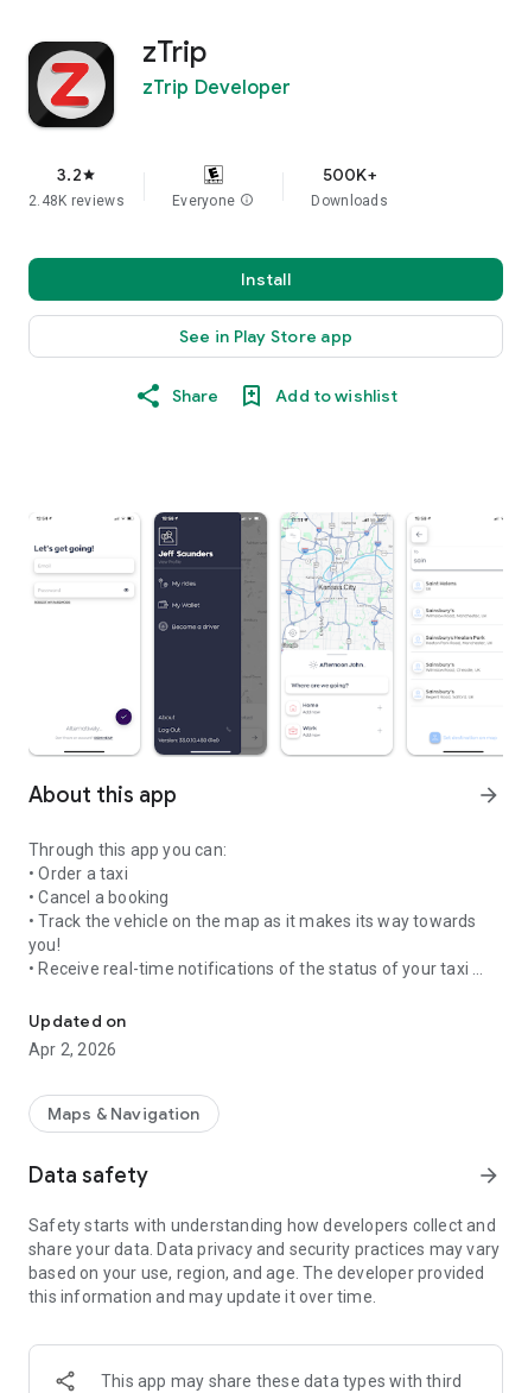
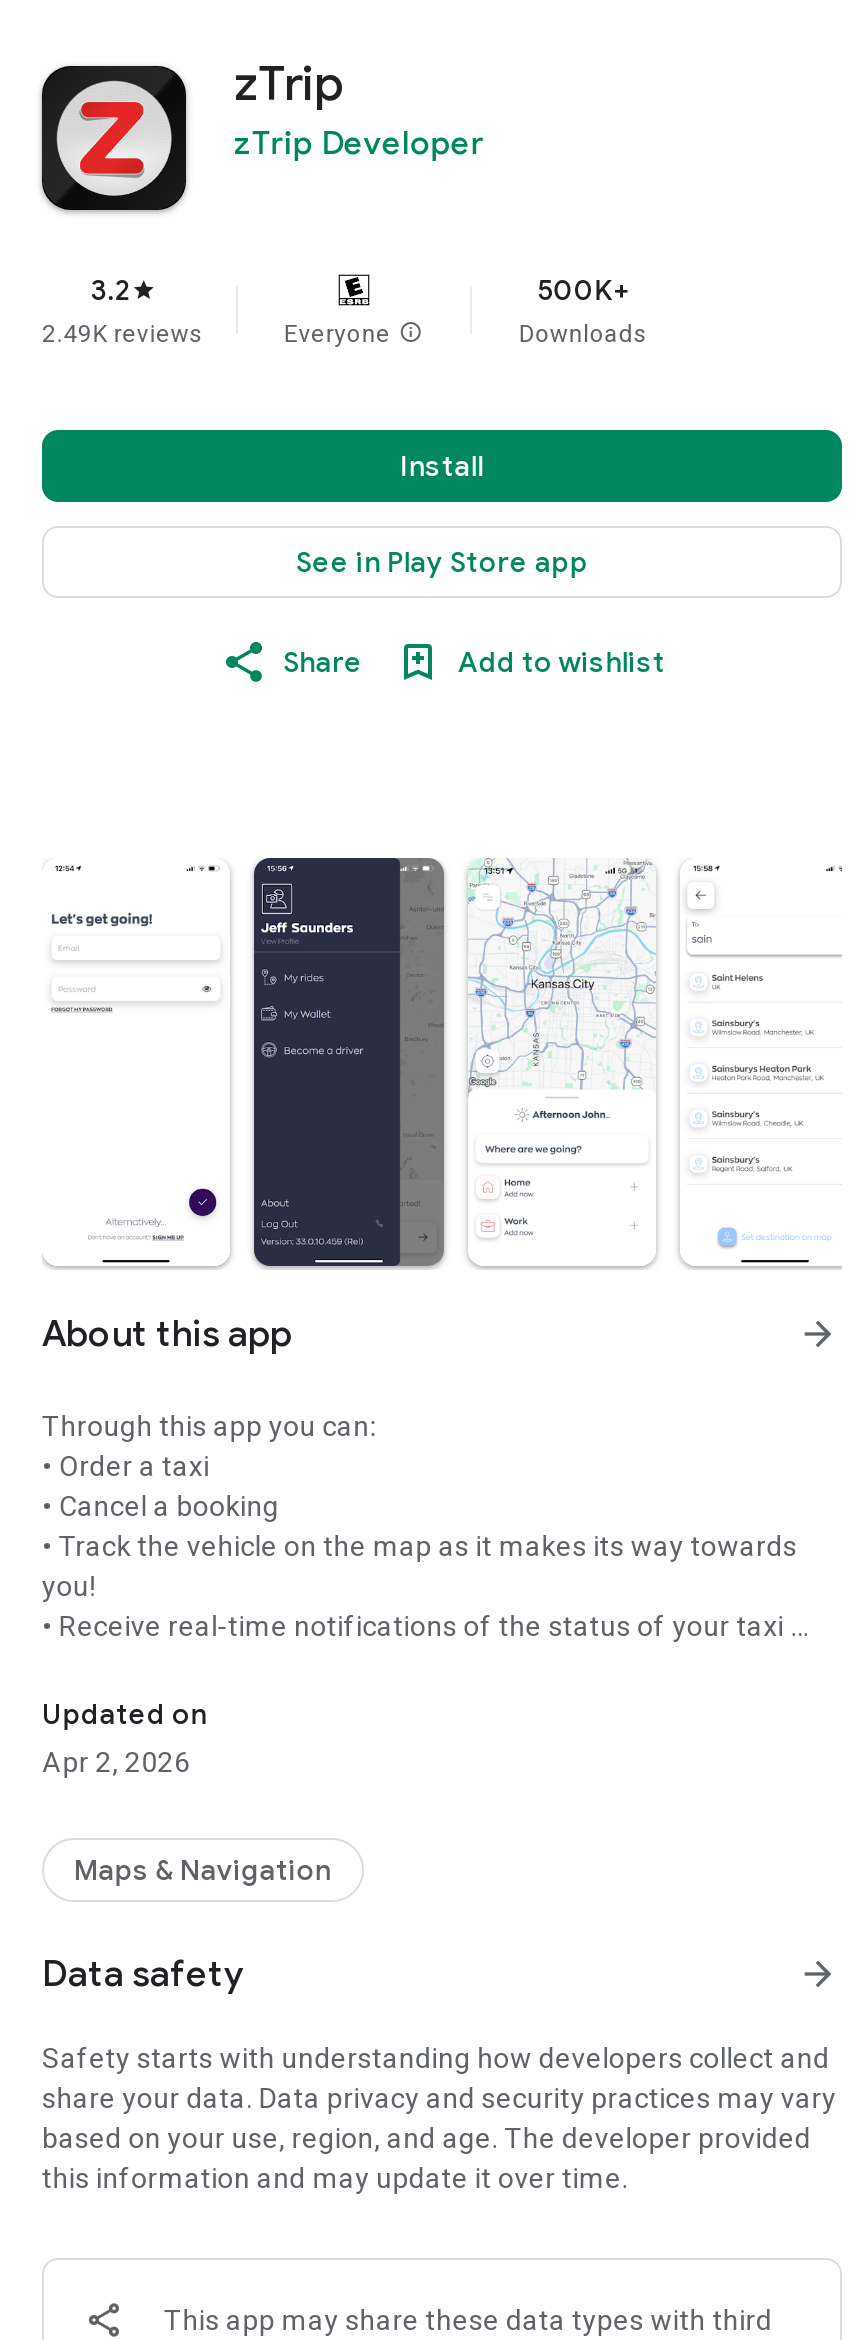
- 2.48K reviews
+ 2.49K reviews
